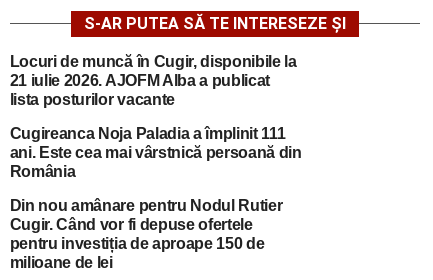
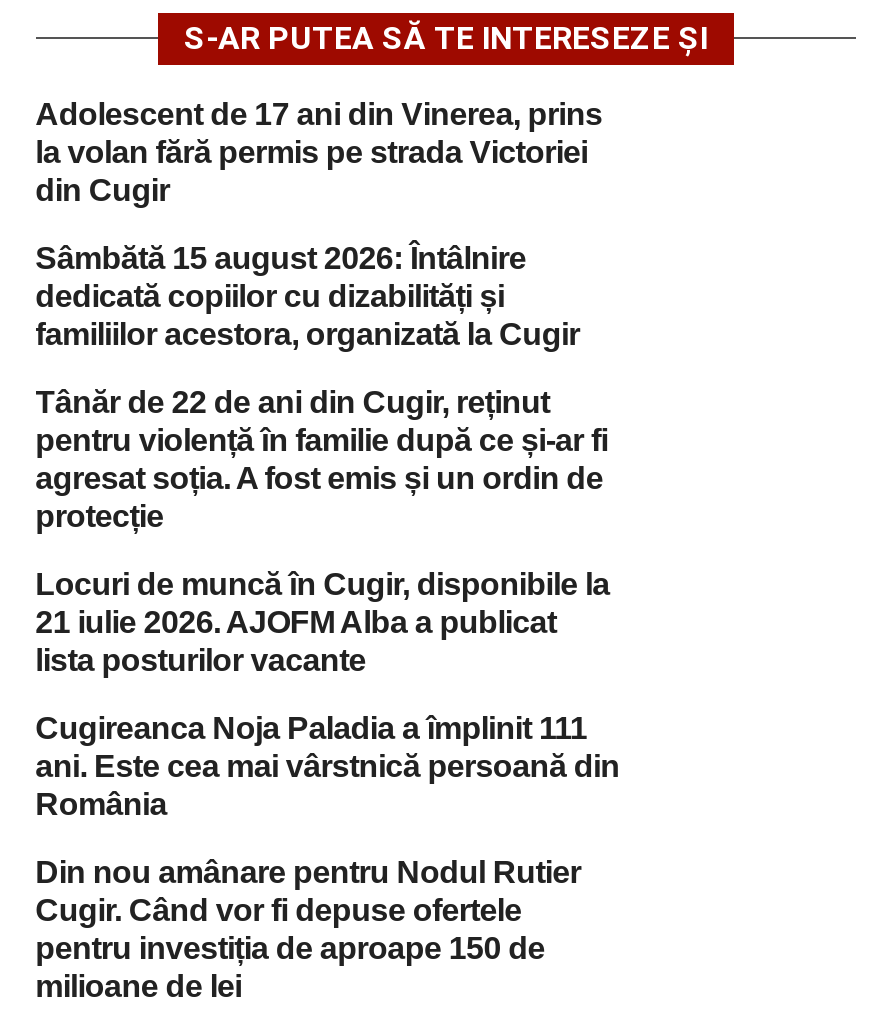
+ Adolescent de 17 ani din Vinerea, prins
+ la volan fără permis pe strada Victoriei
+ din Cugir
+ Sâmbătă 15 august 2026: Întâlnire
+ dedicată copiilor cu dizabilități și
+ familiilor acestora, organizată la Cugir
+ Tânăr de 22 de ani din Cugir, reținut
+ pentru violență în familie după ce și-ar fi
+ agresat soția. A fost emis și un ordin de
+ protecție
